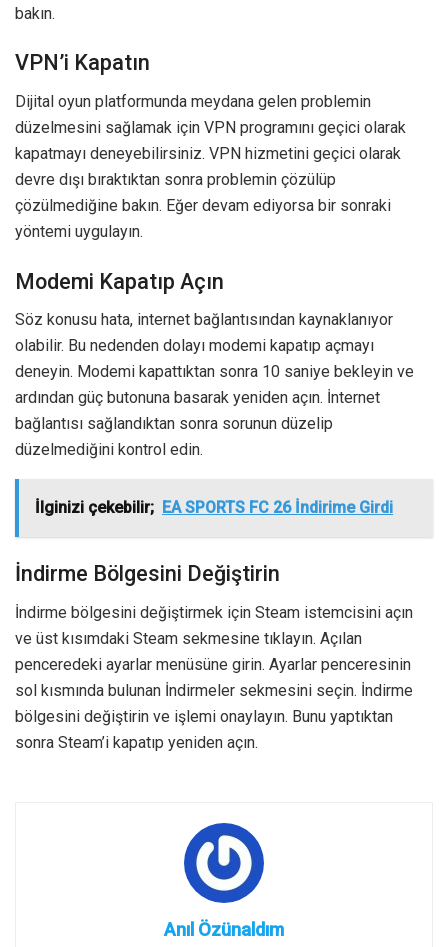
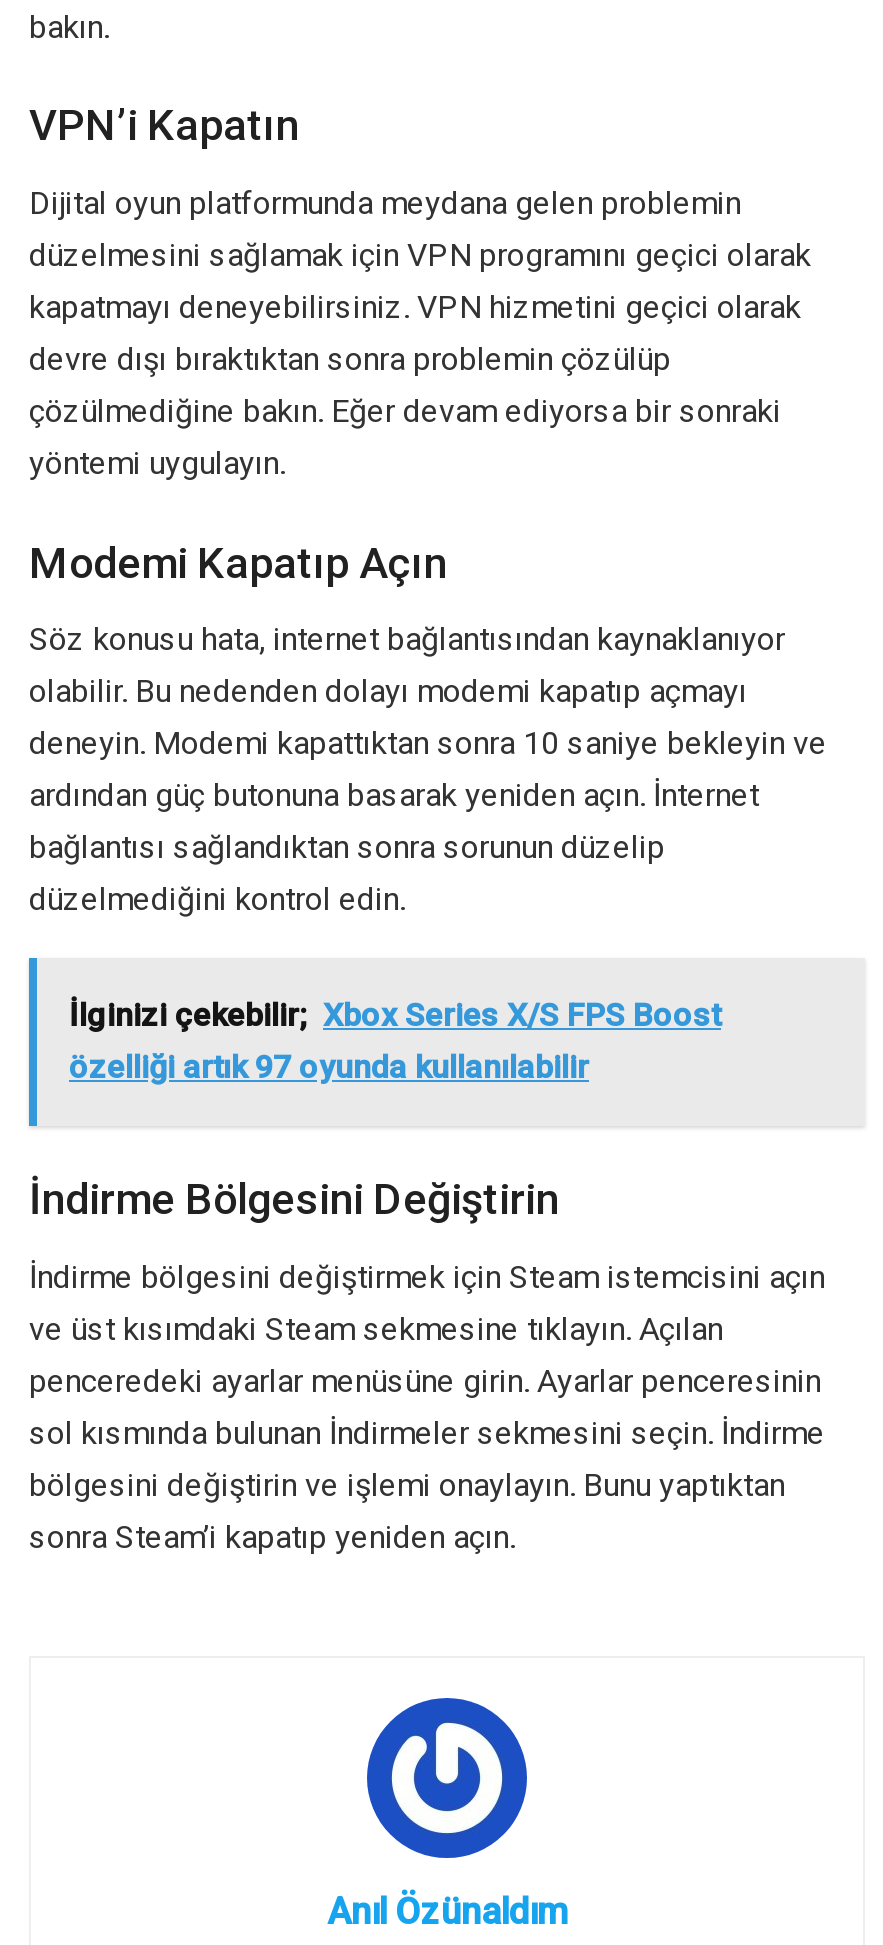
- İlginizi çekebilir; EA SPORTS FC 26 İndirime Girdi
+ İlginizi çekebilir; Xbox Series X/S FPS Boost
+ özelliği artık 97 oyunda kullanılabilir
